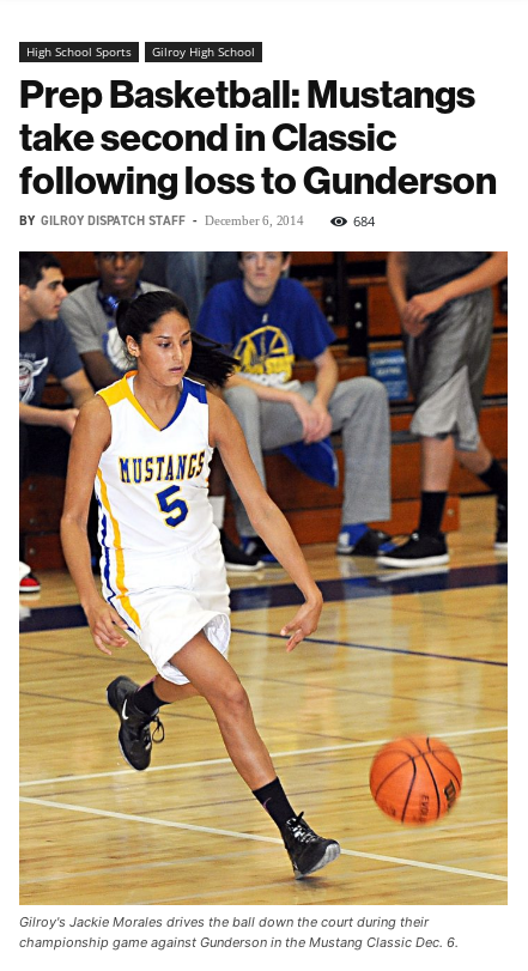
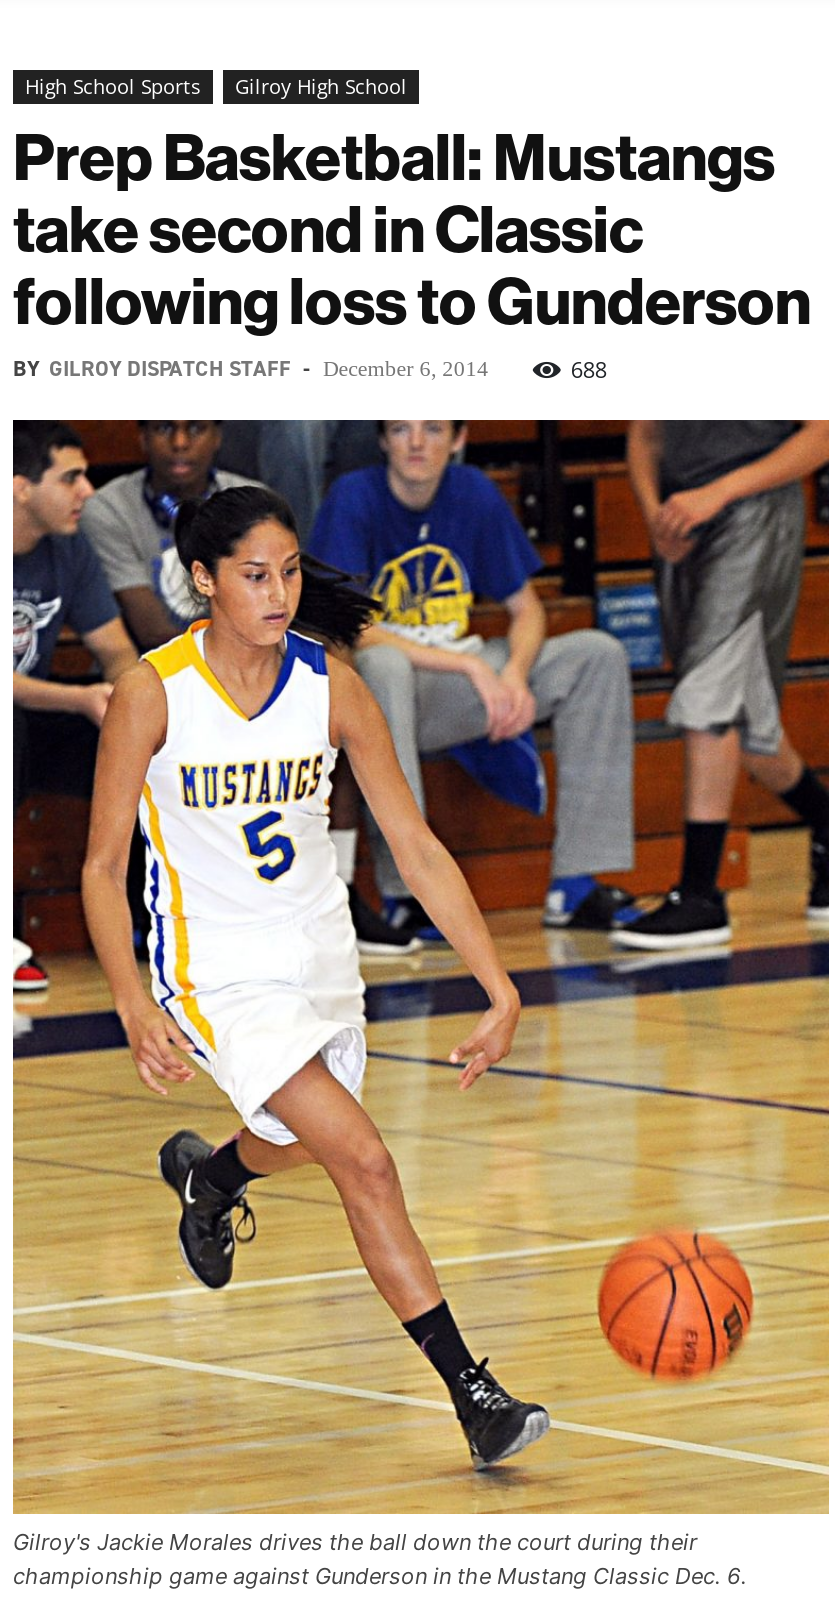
- 684
+ 688
